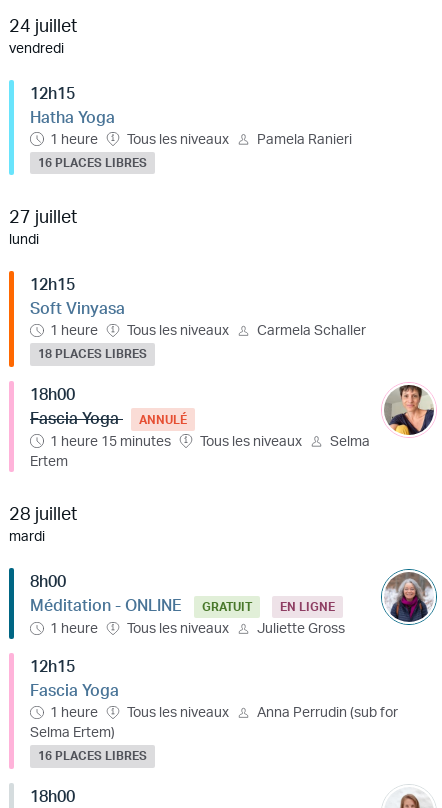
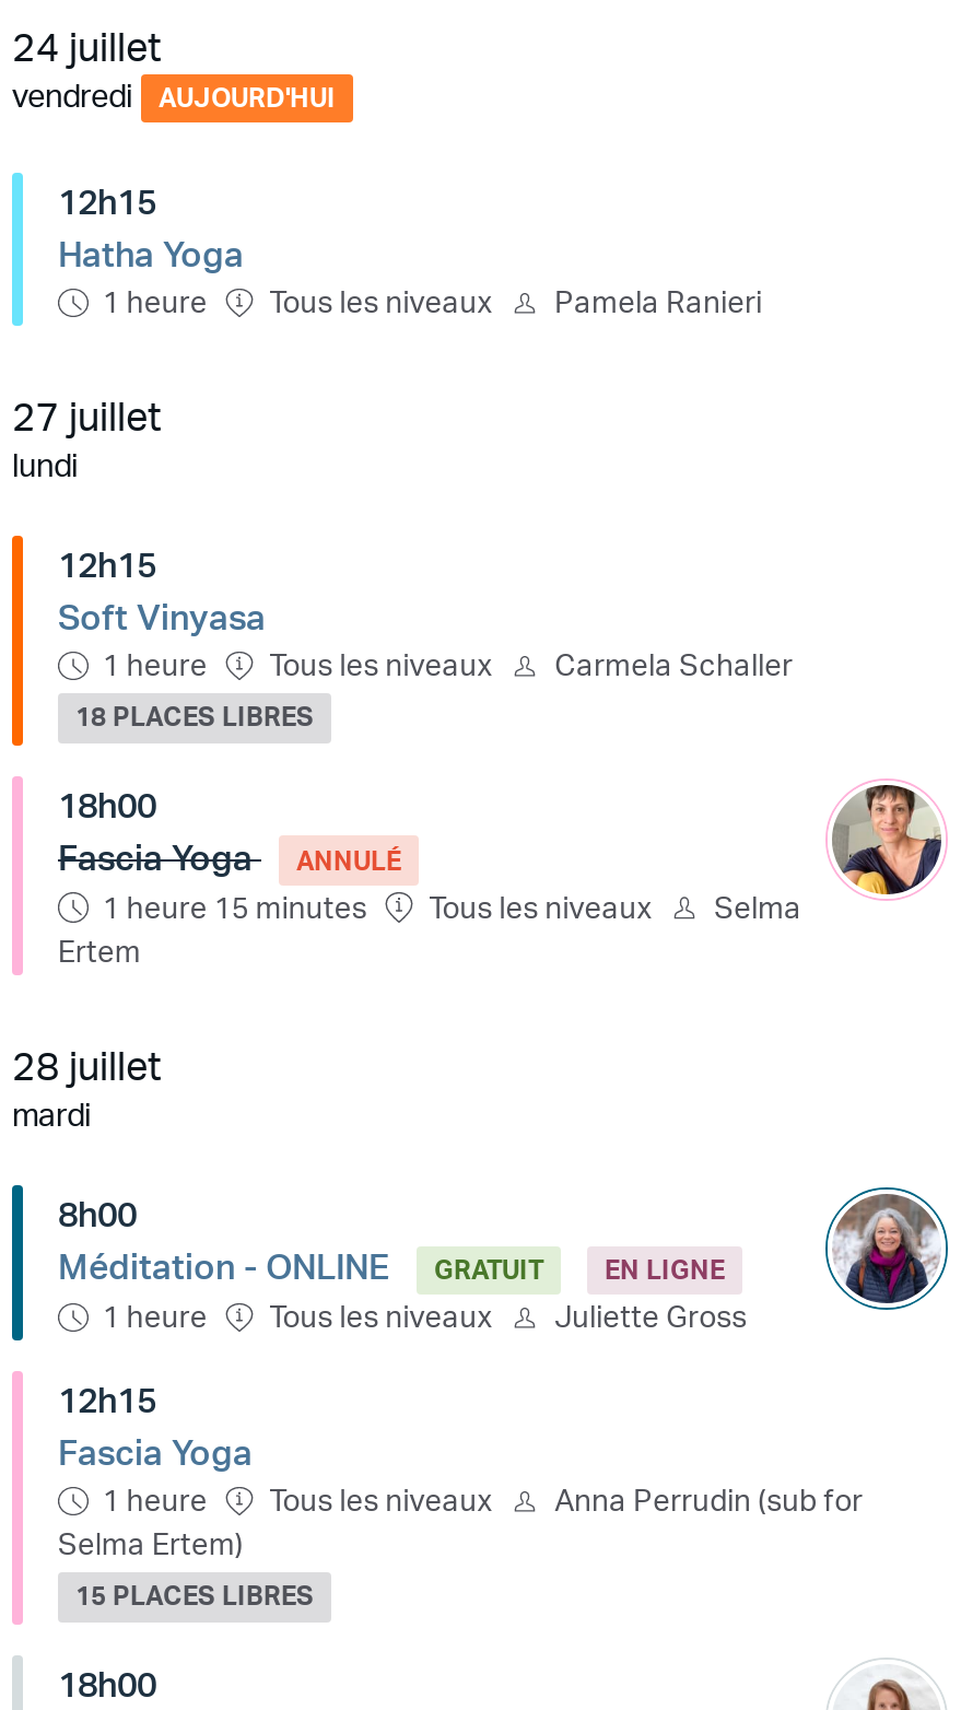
+ AUJOURD'HUI

- 16 PLACES LIBRES

- 16 PLACES LIBRES
+ 15 PLACES LIBRES
